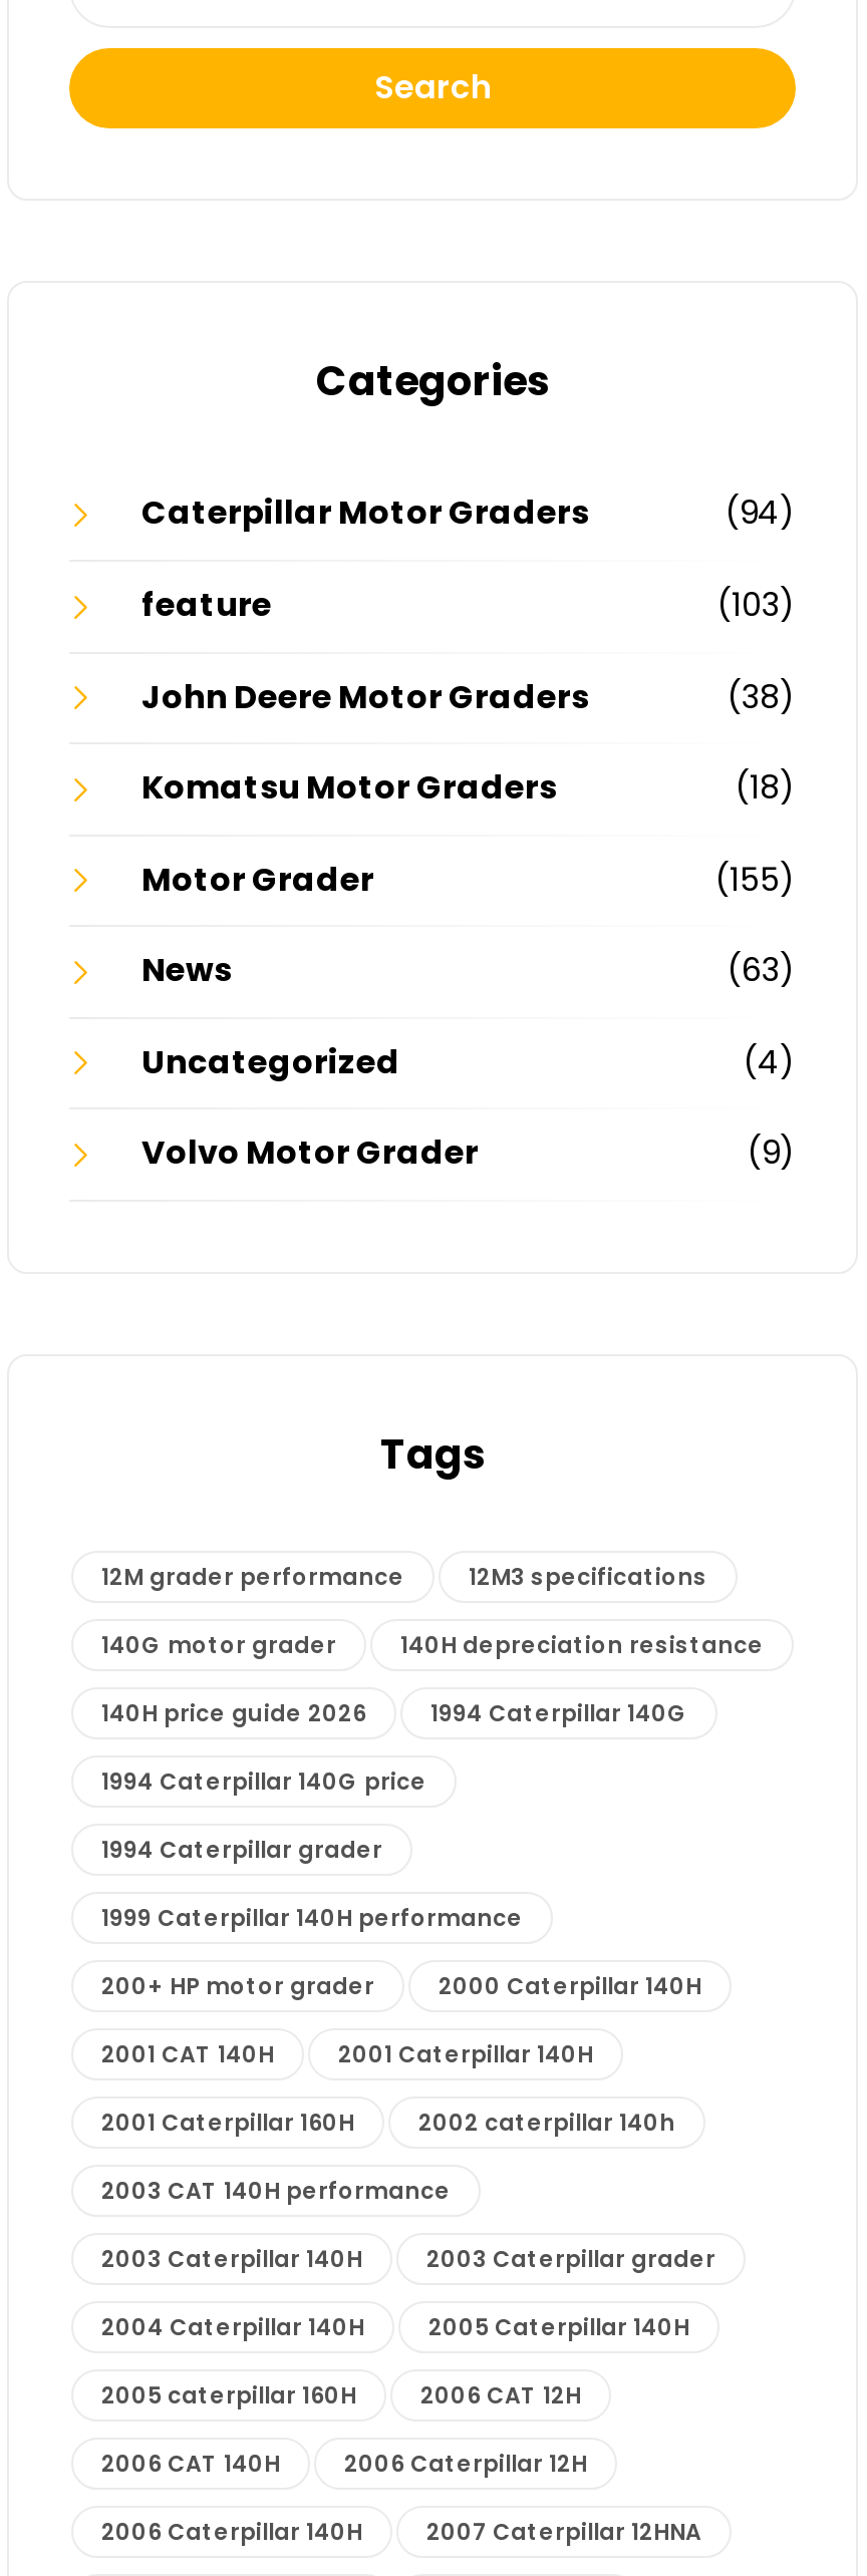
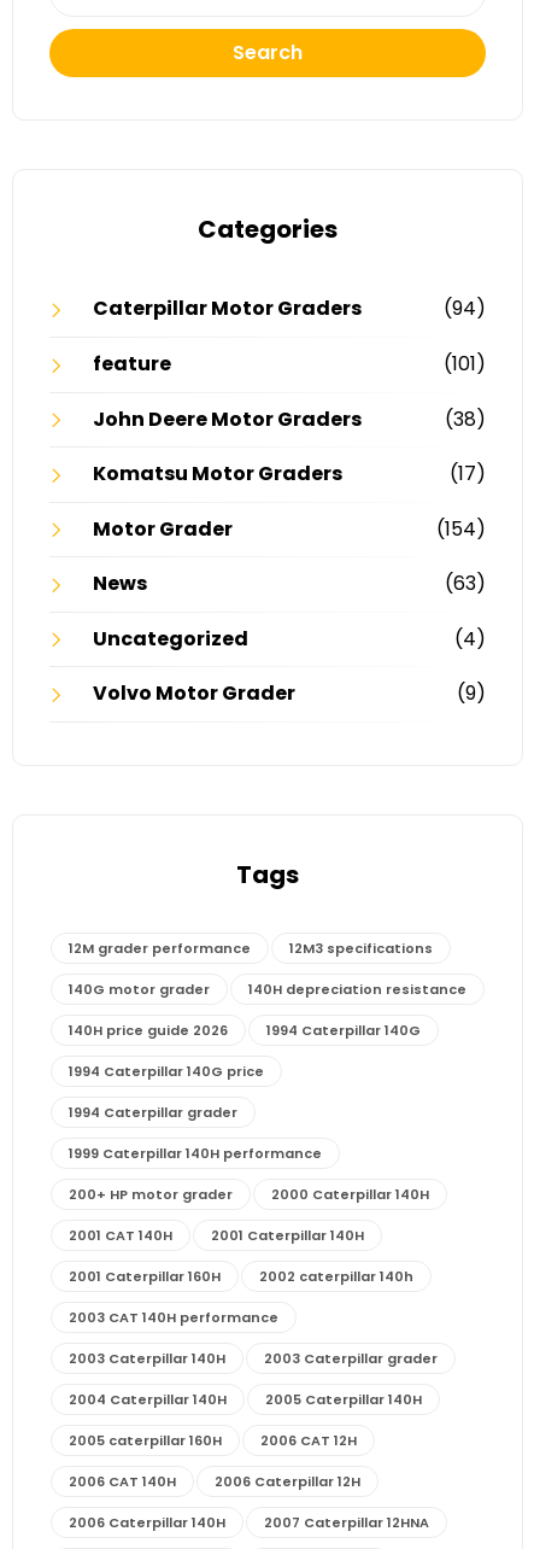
- (103)
+ (101)

- (18)
+ (17)

- (155)
+ (154)
